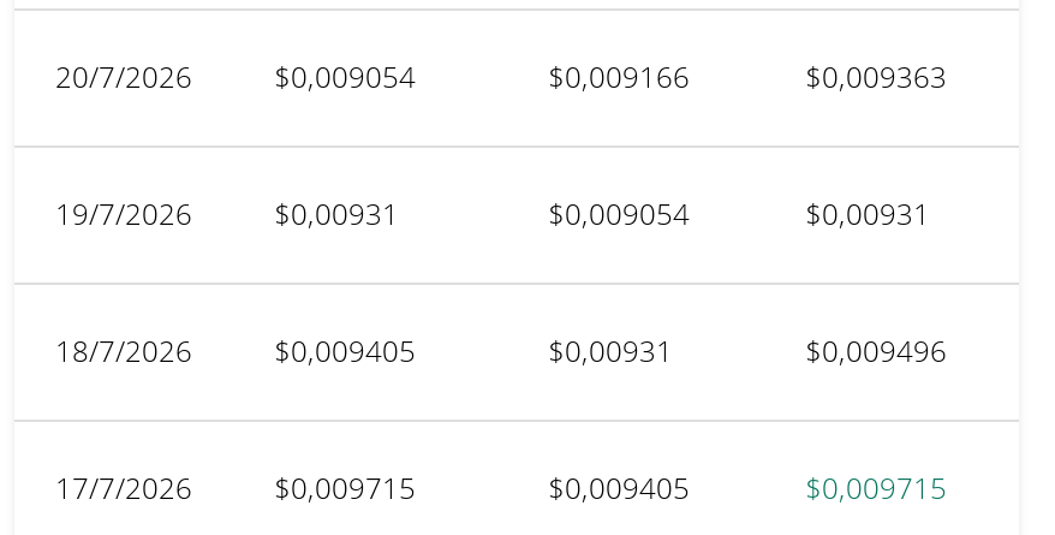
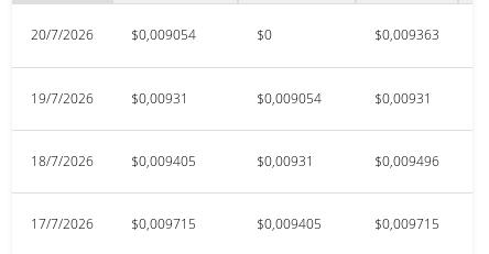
- $0,009166
+ $0
